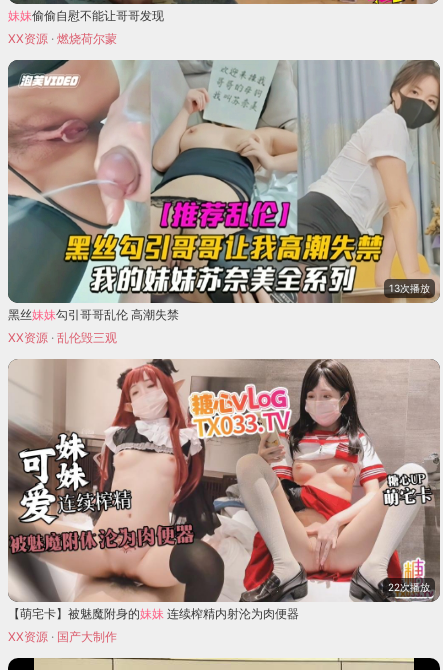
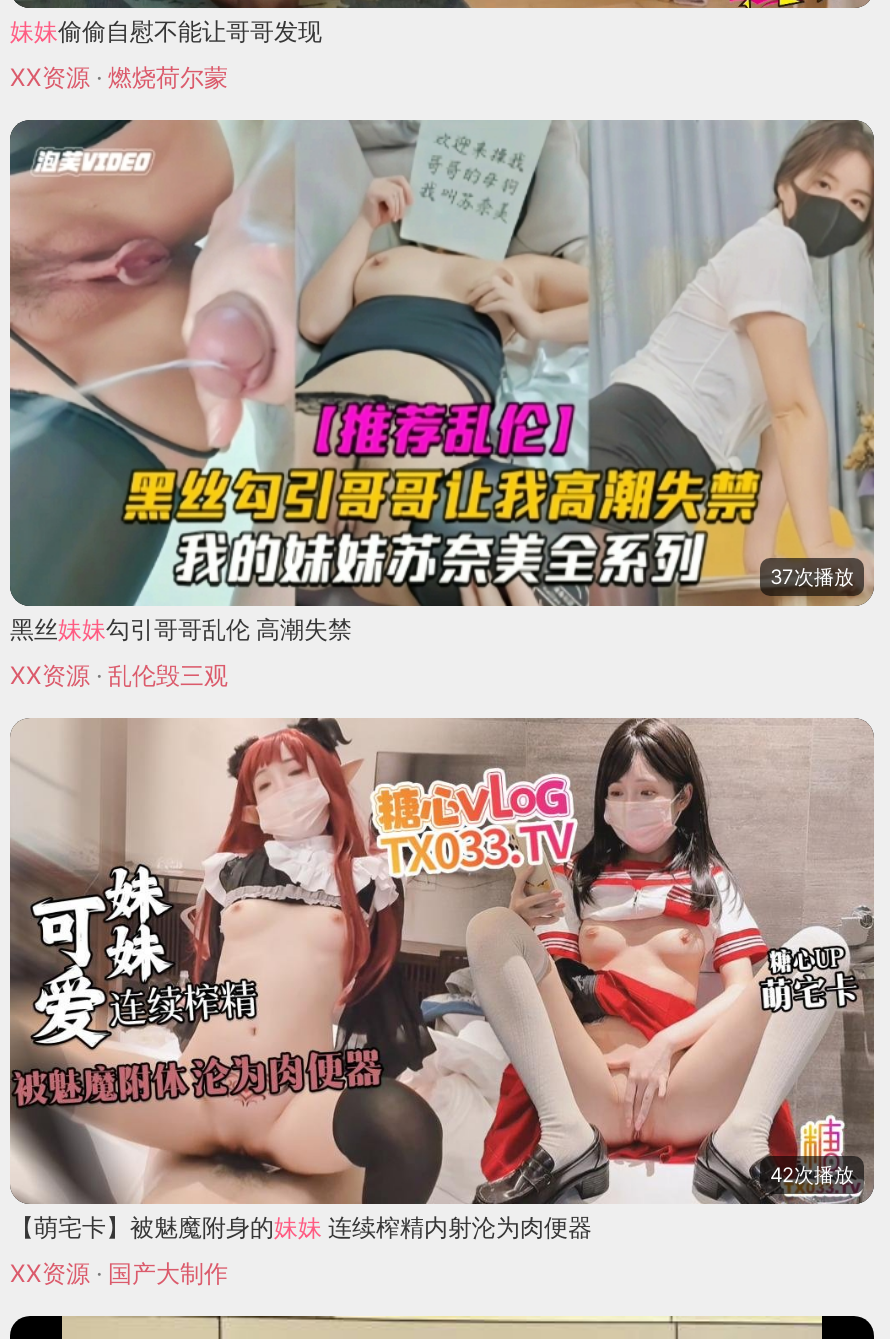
- 13次播放
+ 37次播放

- 22次播放
+ 42次播放
